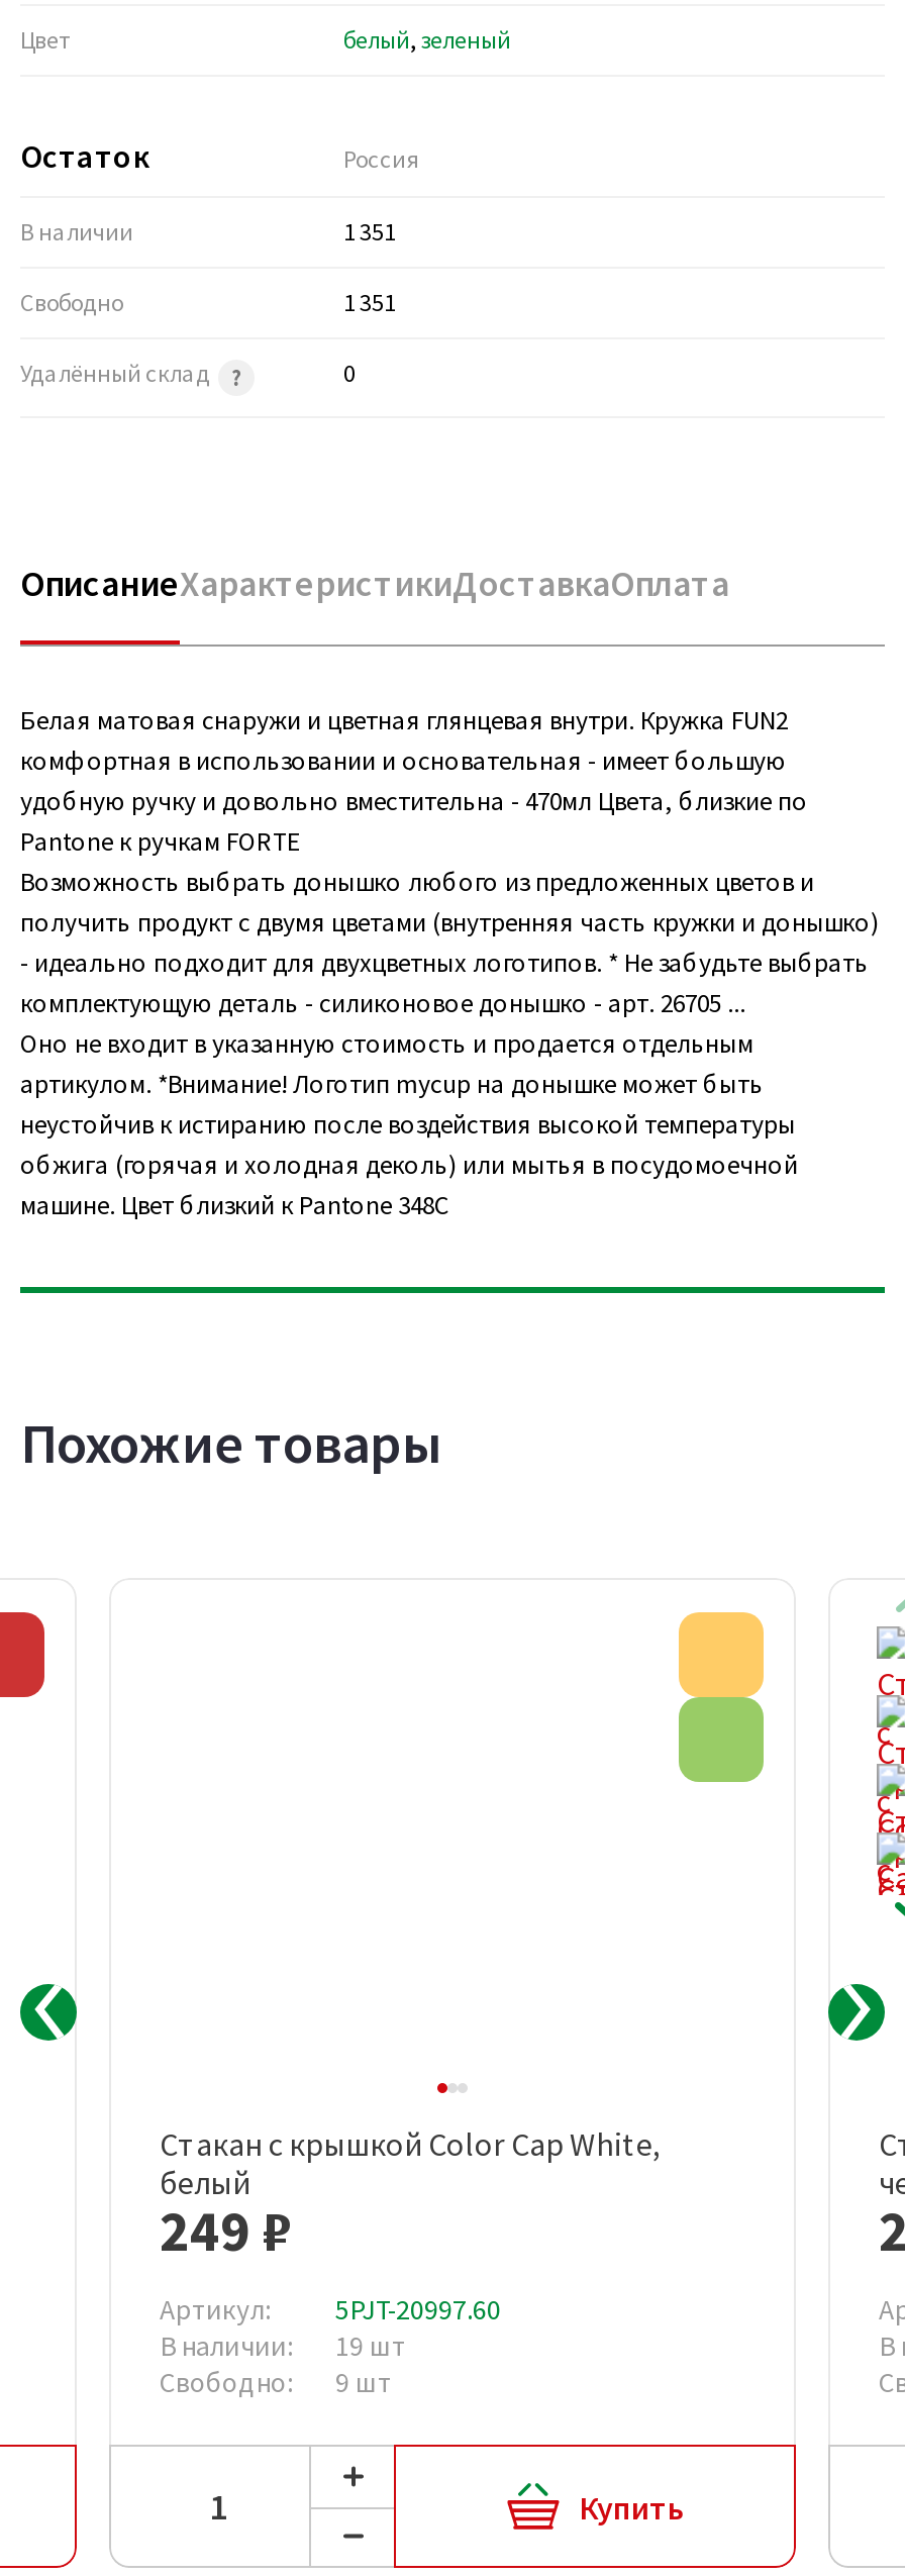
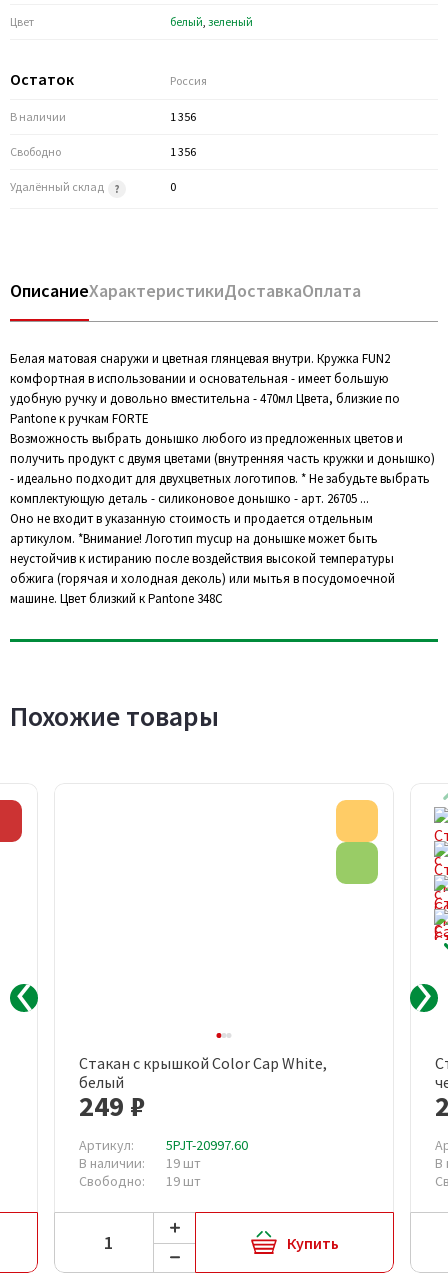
- 1 351
+ 1 356

- 1 351
+ 1 356

- Свободно: 9 шт
+ Свободно: 19 шт
